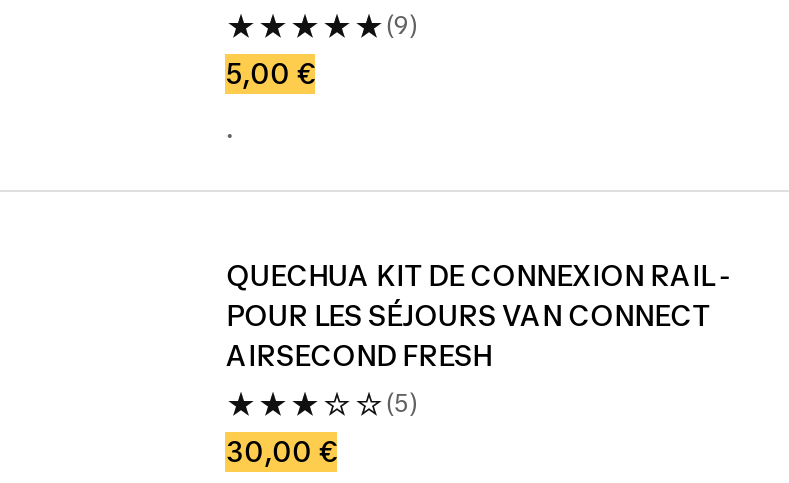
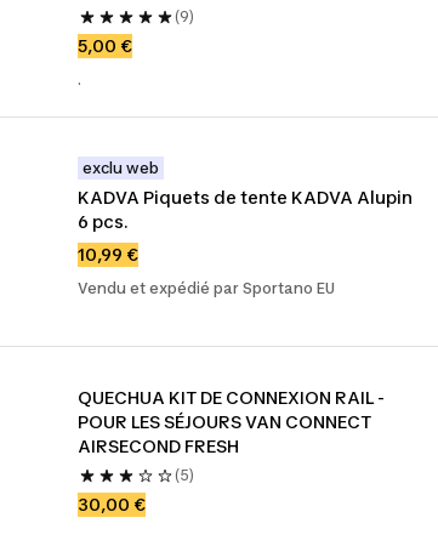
+ exclu web
+ KADVA Piquets de tente KADVA Alupin
+ 6 pcs.
+ 10,99 €
+ Vendu et expédié par Sportano EU
